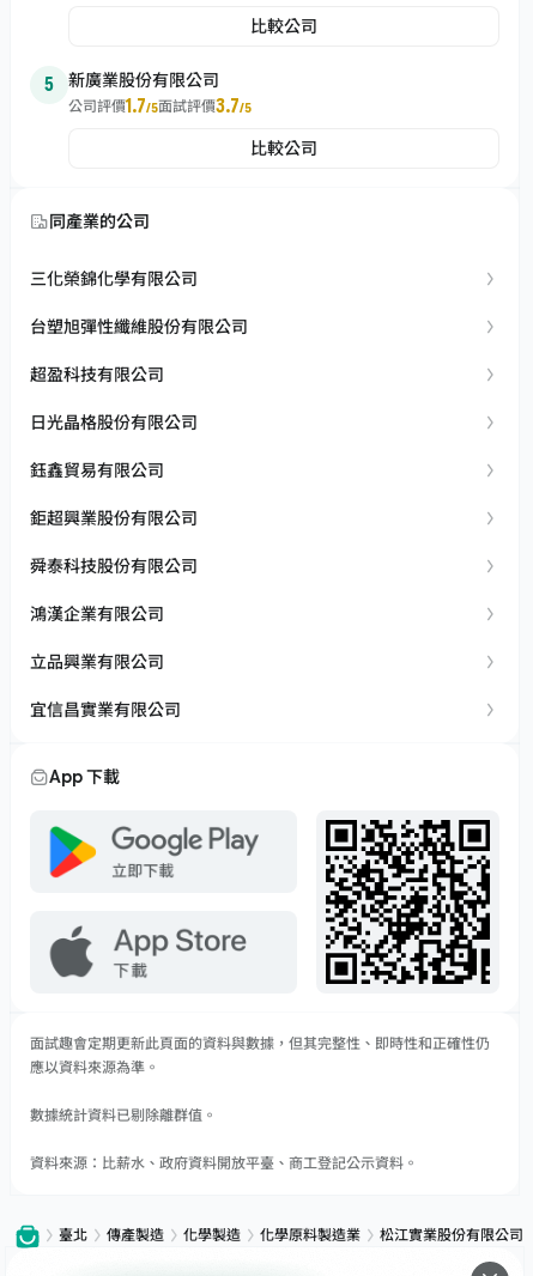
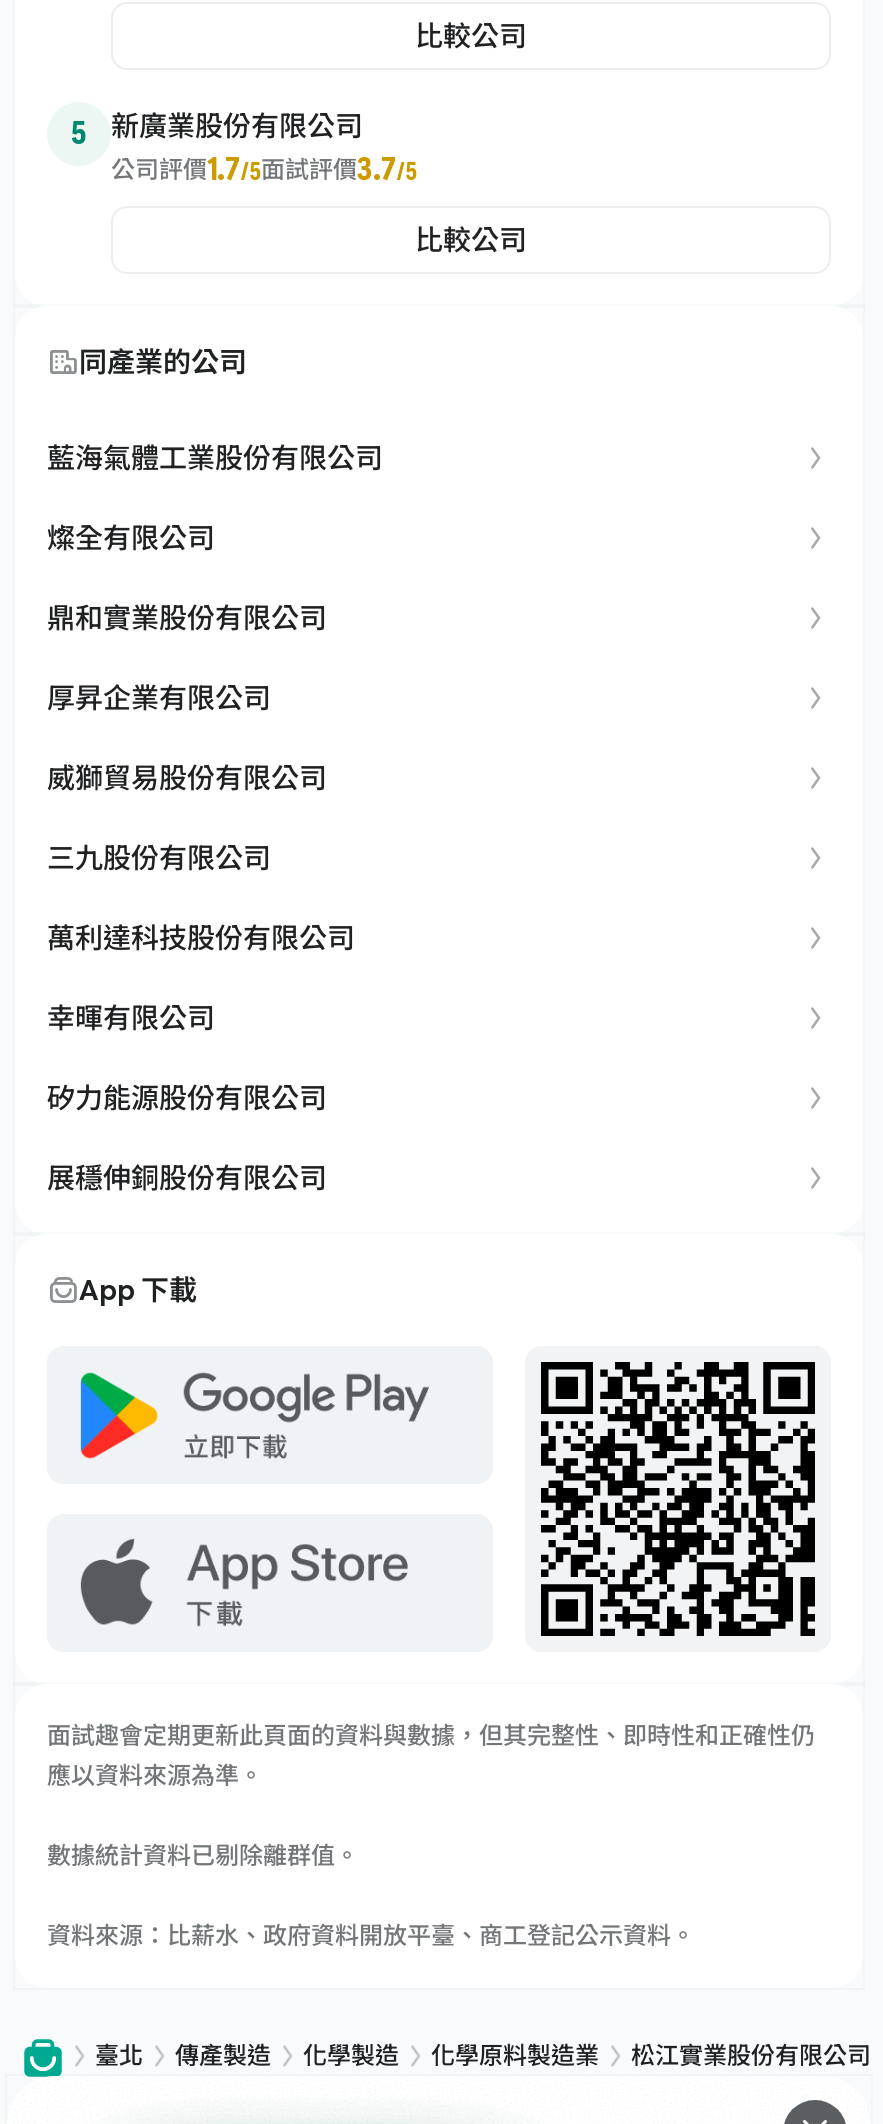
- 三化榮錦化學有限公司
+ 藍海氣體工業股份有限公司

- 台塑旭彈性纖維股份有限公司
+ 燦全有限公司

- 超盈科技有限公司
+ 鼎和實業股份有限公司

- 日光晶格股份有限公司
+ 厚昇企業有限公司

- 鈺鑫貿易有限公司
+ 威獅貿易股份有限公司

- 鉅超興業股份有限公司
+ 三九股份有限公司

- 舜泰科技股份有限公司
+ 萬利達科技股份有限公司

- 鴻漢企業有限公司
+ 幸暉有限公司

- 立品興業有限公司
+ 矽力能源股份有限公司

- 宜信昌實業有限公司
+ 展穩伸銅股份有限公司
